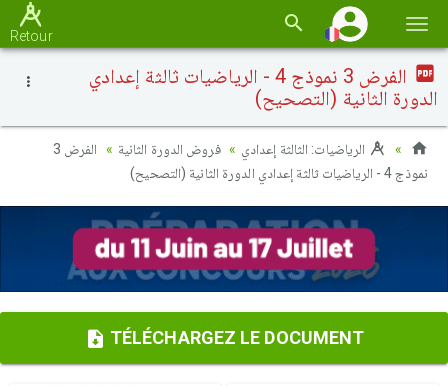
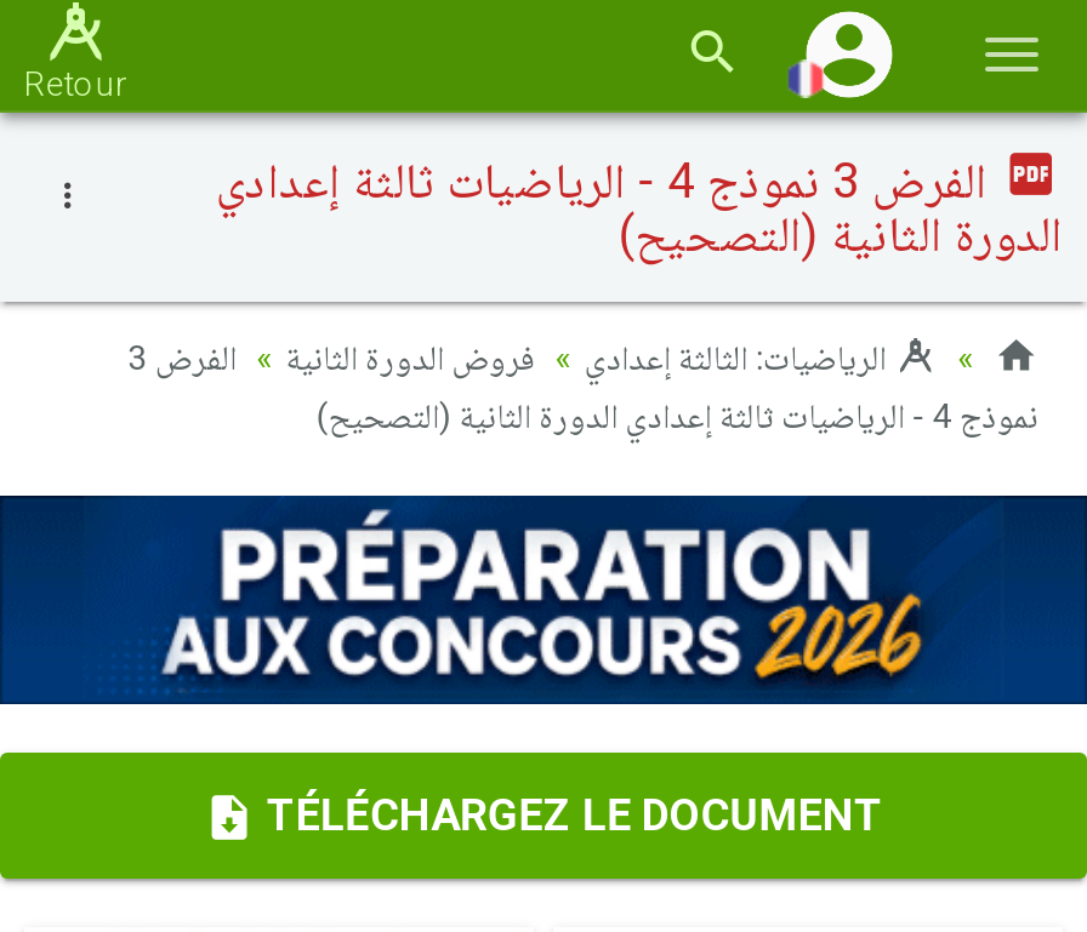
- [image]
+ [image]
